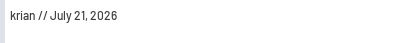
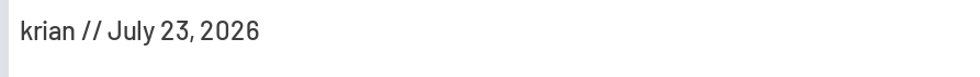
- krian July 21, 2026
+ krian July 23, 2026
